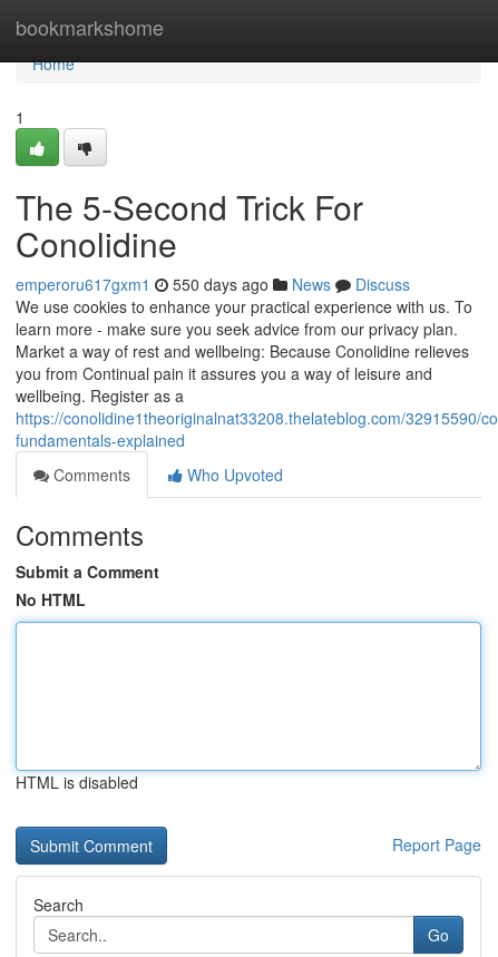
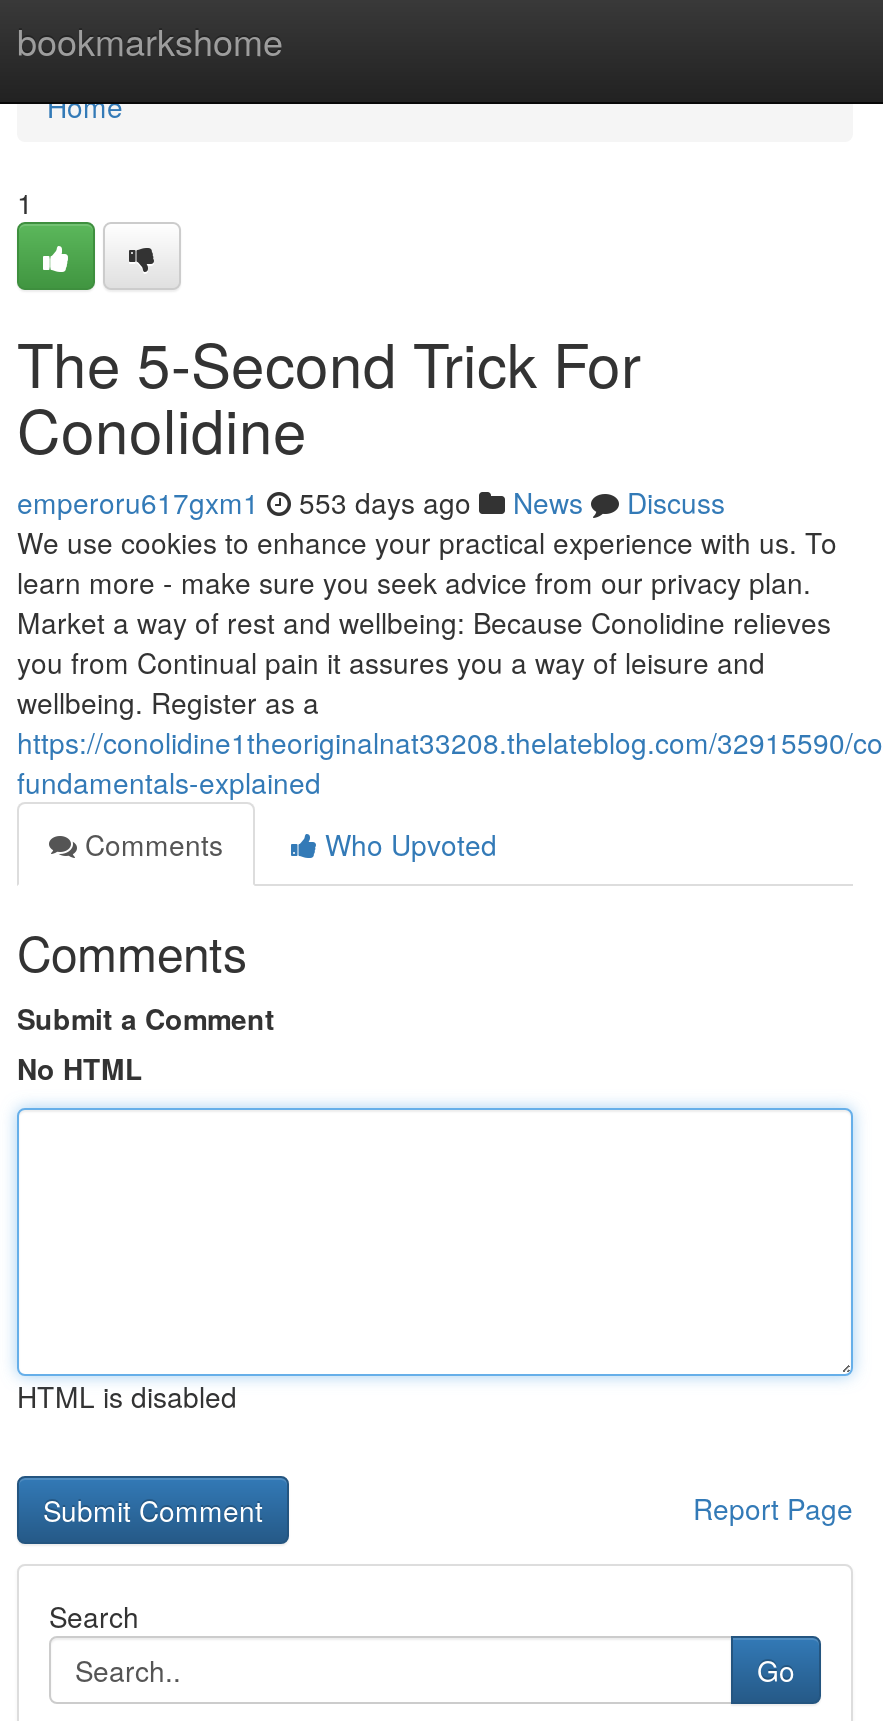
- emperoru617gxm1 550 days ago News Discuss
+ emperoru617gxm1 553 days ago News Discuss
